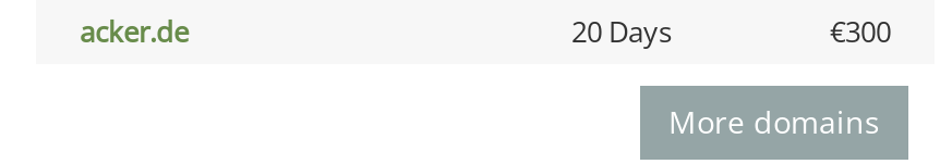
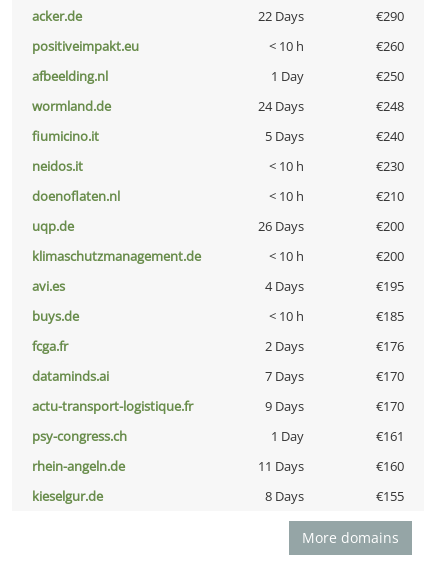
- 20 Days
- €300
+ 22 Days
+ €290
+ positiveimpakt.eu
+ < 10 h
+ €260
+ afbeelding.nl
+ 1 Day
+ €250
+ wormland.de
+ 24 Days
+ €248
+ fiumicino.it
+ 5 Days
+ €240
+ neidos.it
+ < 10 h
+ €230
+ doenoflaten.nl
+ < 10 h
+ €210
+ uqp.de
+ 26 Days
+ €200
+ klimaschutzmanagement.de
+ < 10 h
+ €200
+ avi.es
+ 4 Days
+ €195
+ buys.de
+ < 10 h
+ €185
+ fcga.fr
+ 2 Days
+ €176
+ dataminds.ai
+ 7 Days
+ €170
+ actu-transport-logistique.fr
+ 9 Days
+ €170
+ psy-congress.ch
+ 1 Day
+ €161
+ rhein-angeln.de
+ 11 Days
+ €160
+ kieselgur.de
+ 8 Days
+ €155
